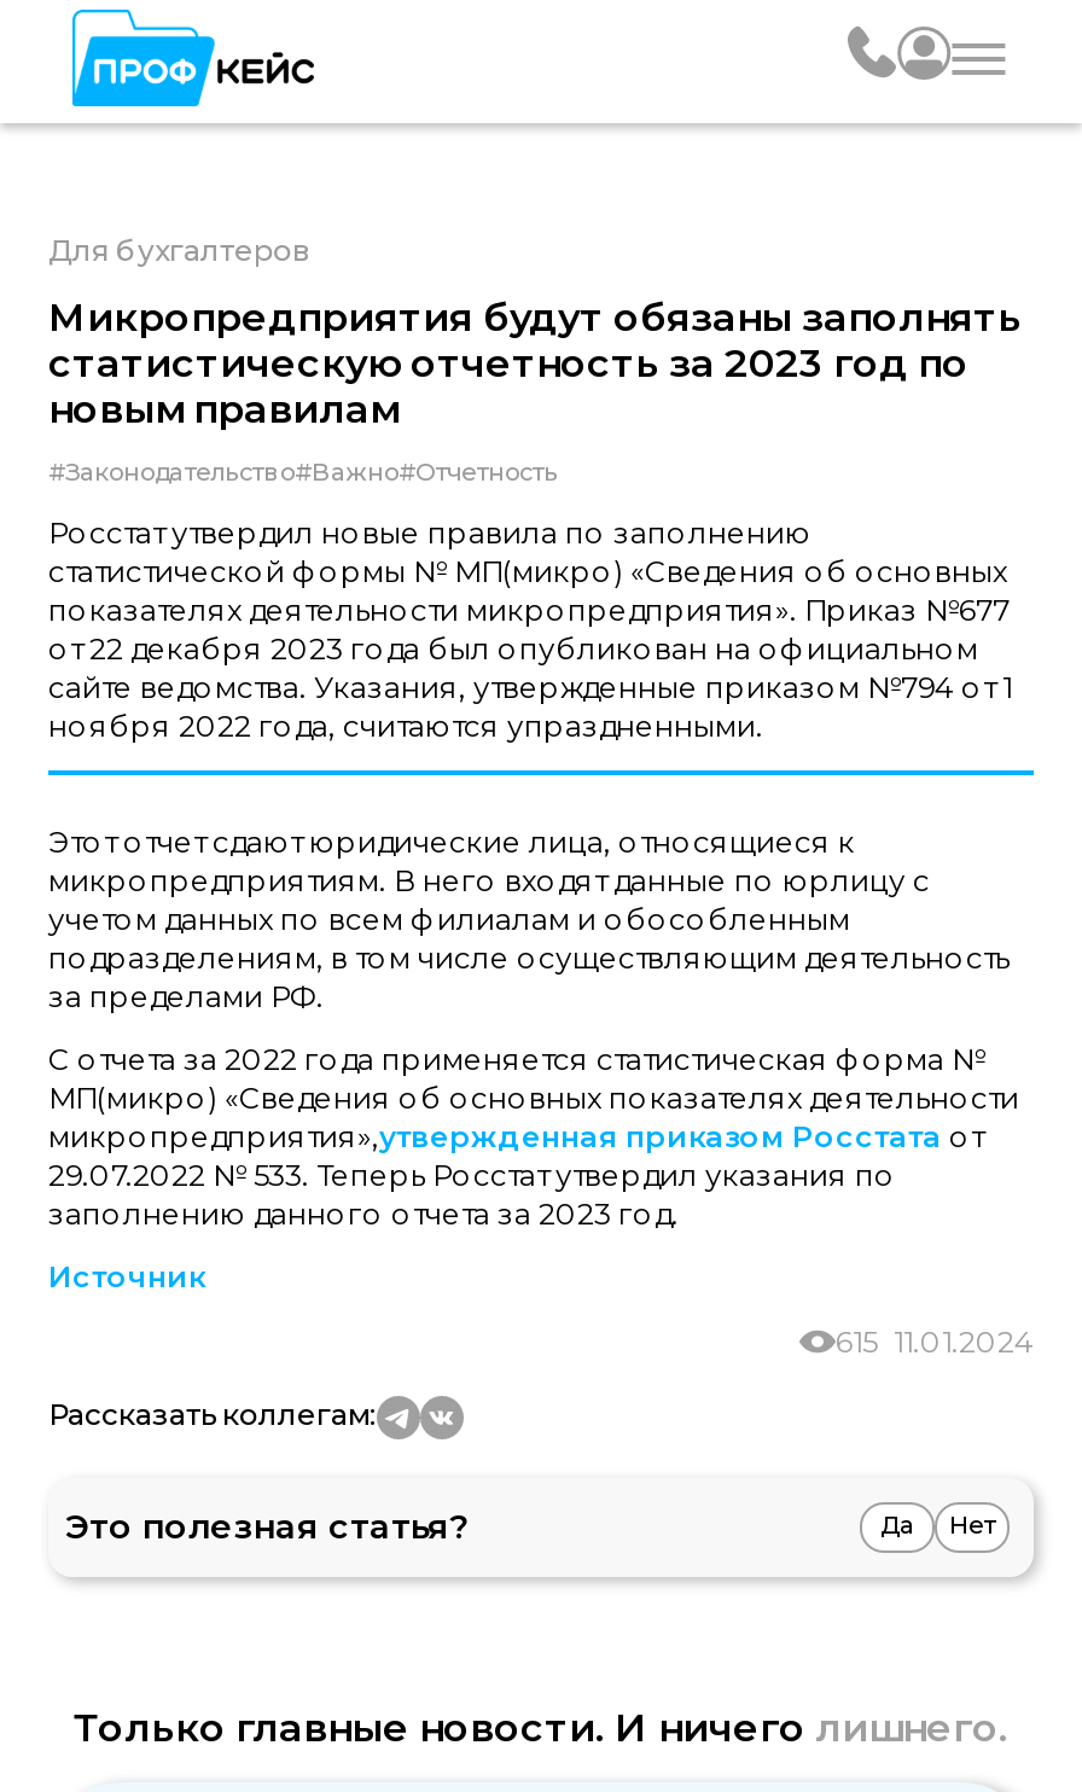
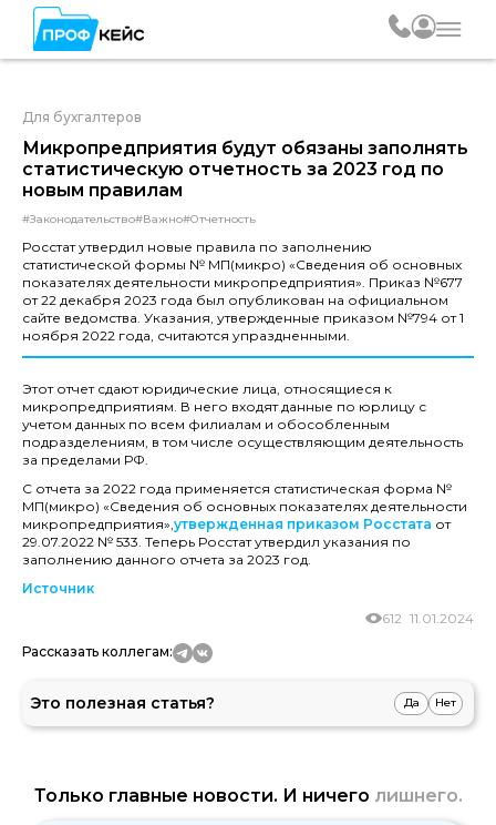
- 615 11.01.2024
+ 612 11.01.2024
